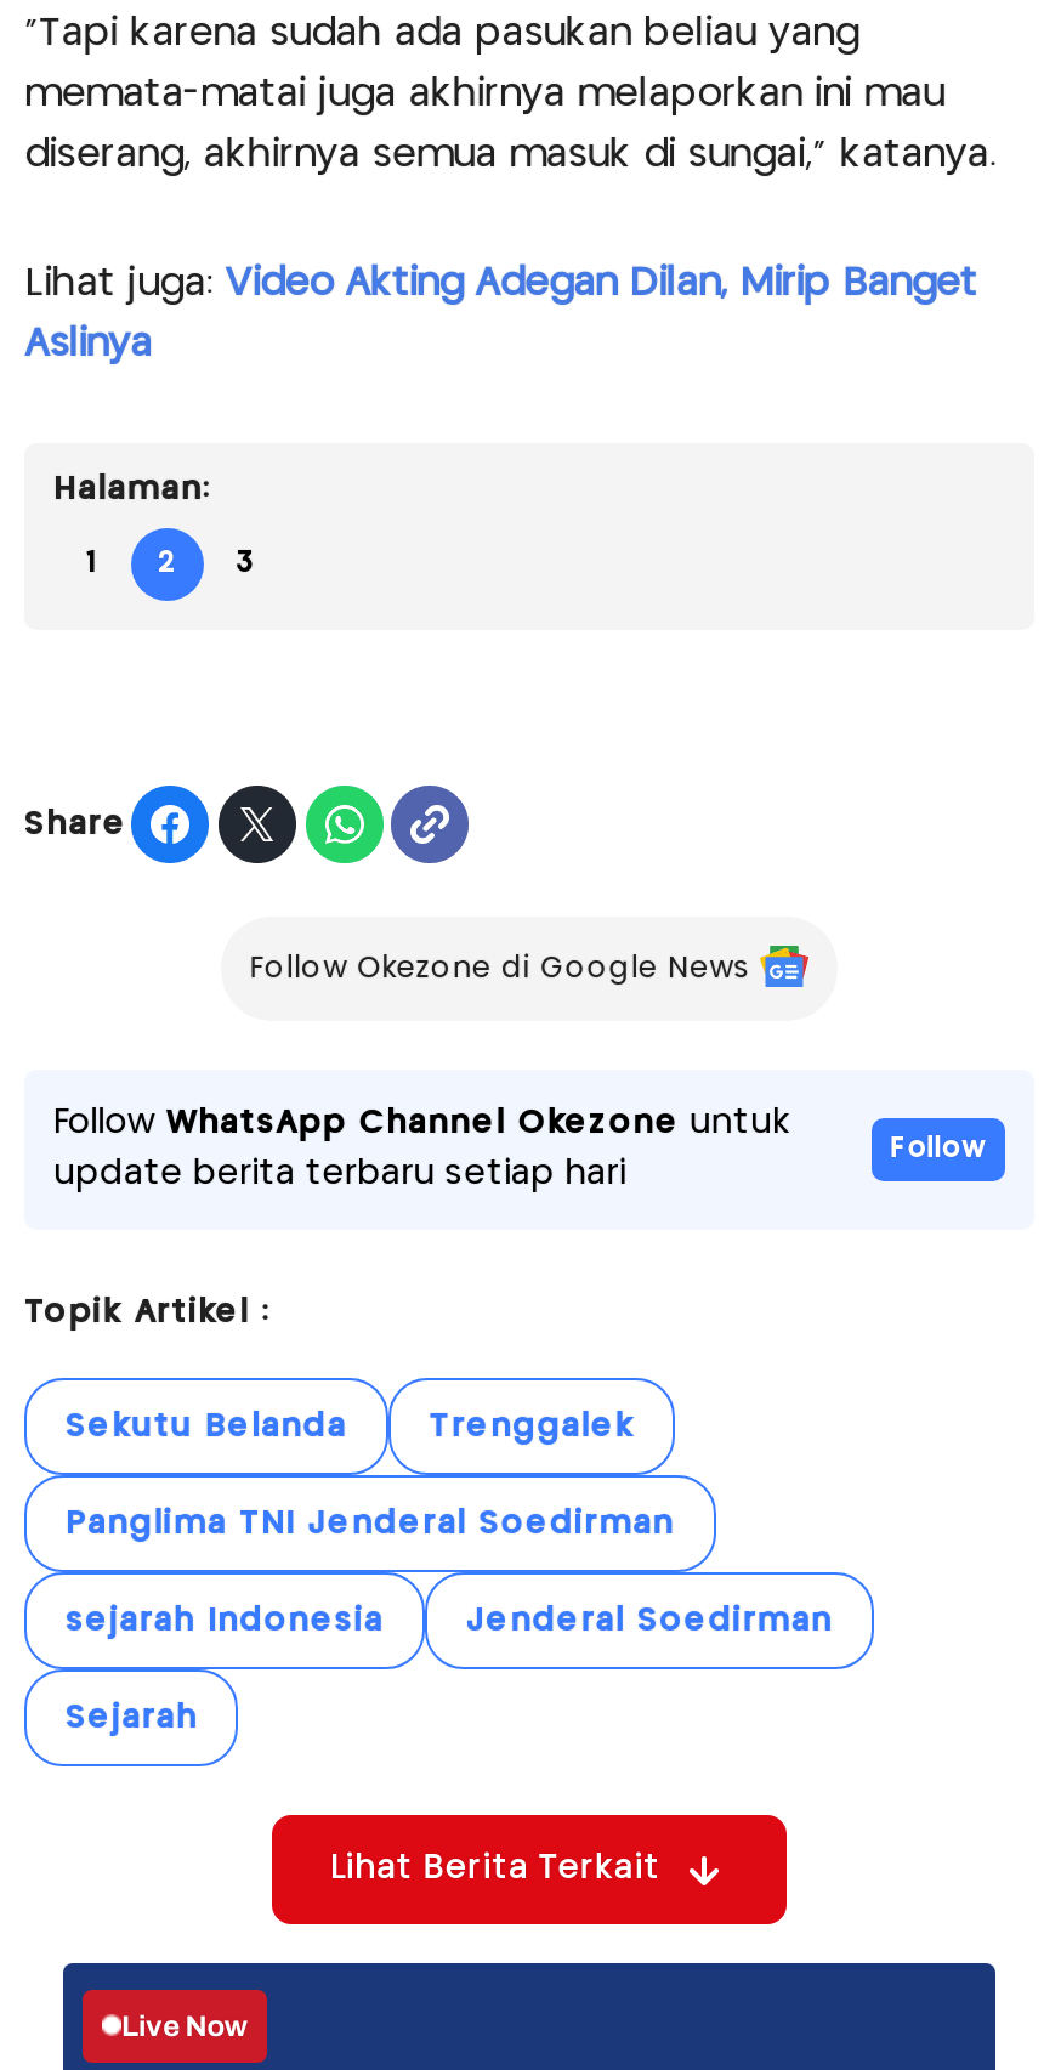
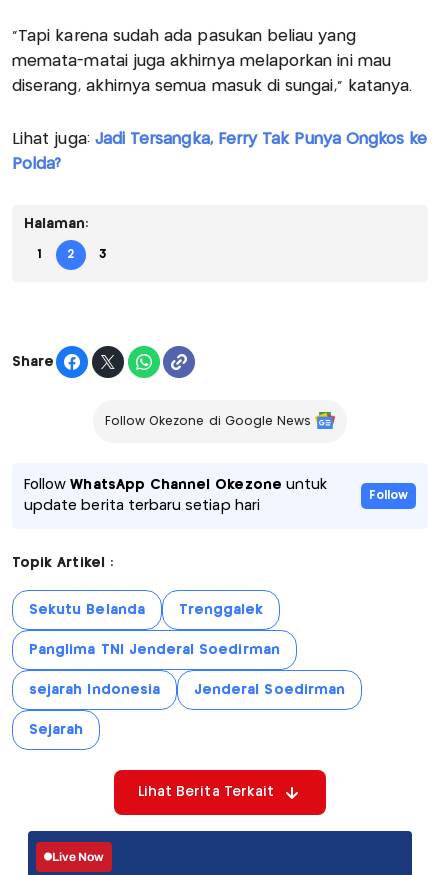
- Lihat juga: Video Akting Adegan Dilan, Mirip Banget
+ Lihat juga: Jadi Tersangka, Ferry Tak Punya Ongkos ke

- Aslinya
+ Polda?
